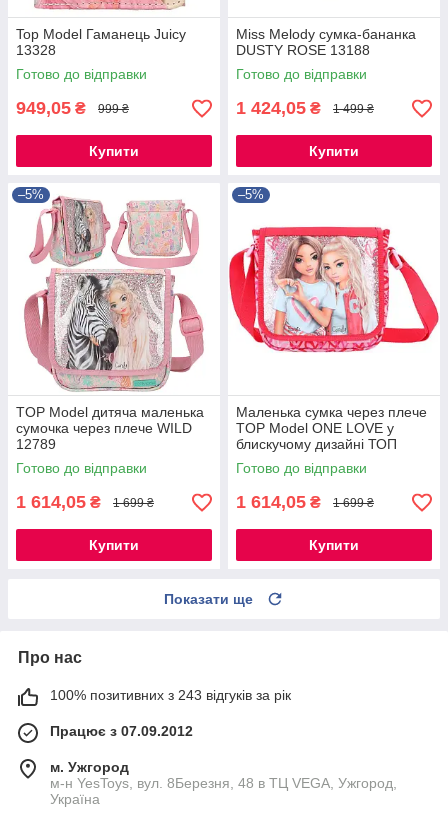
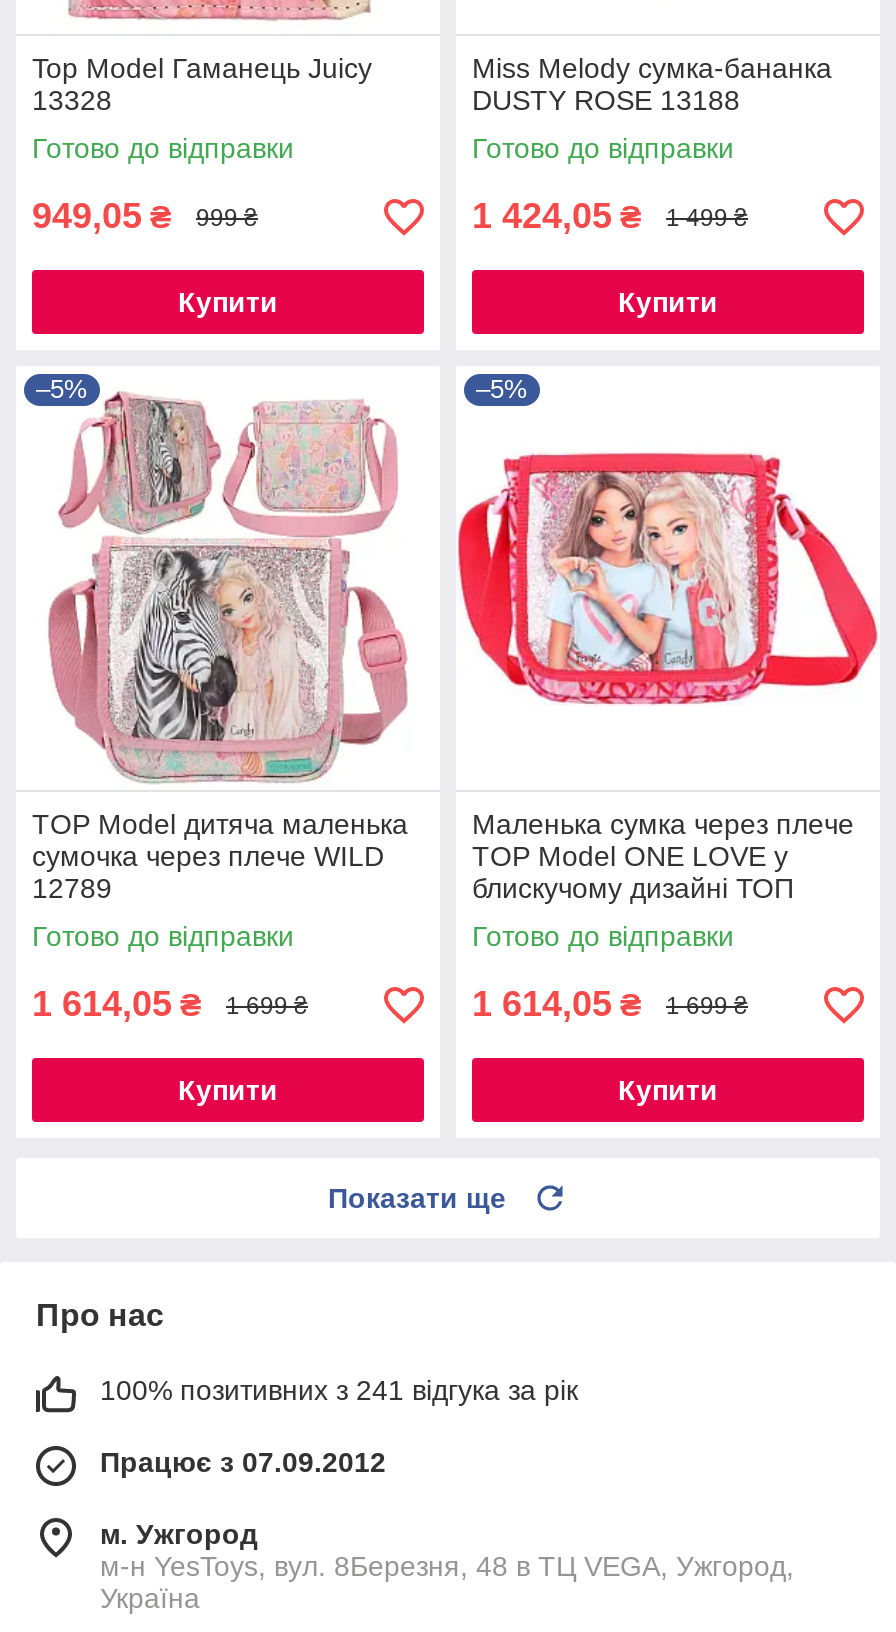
- 100% позитивних з 243 відгуків за рік
+ 100% позитивних з 241 відгука за рік
